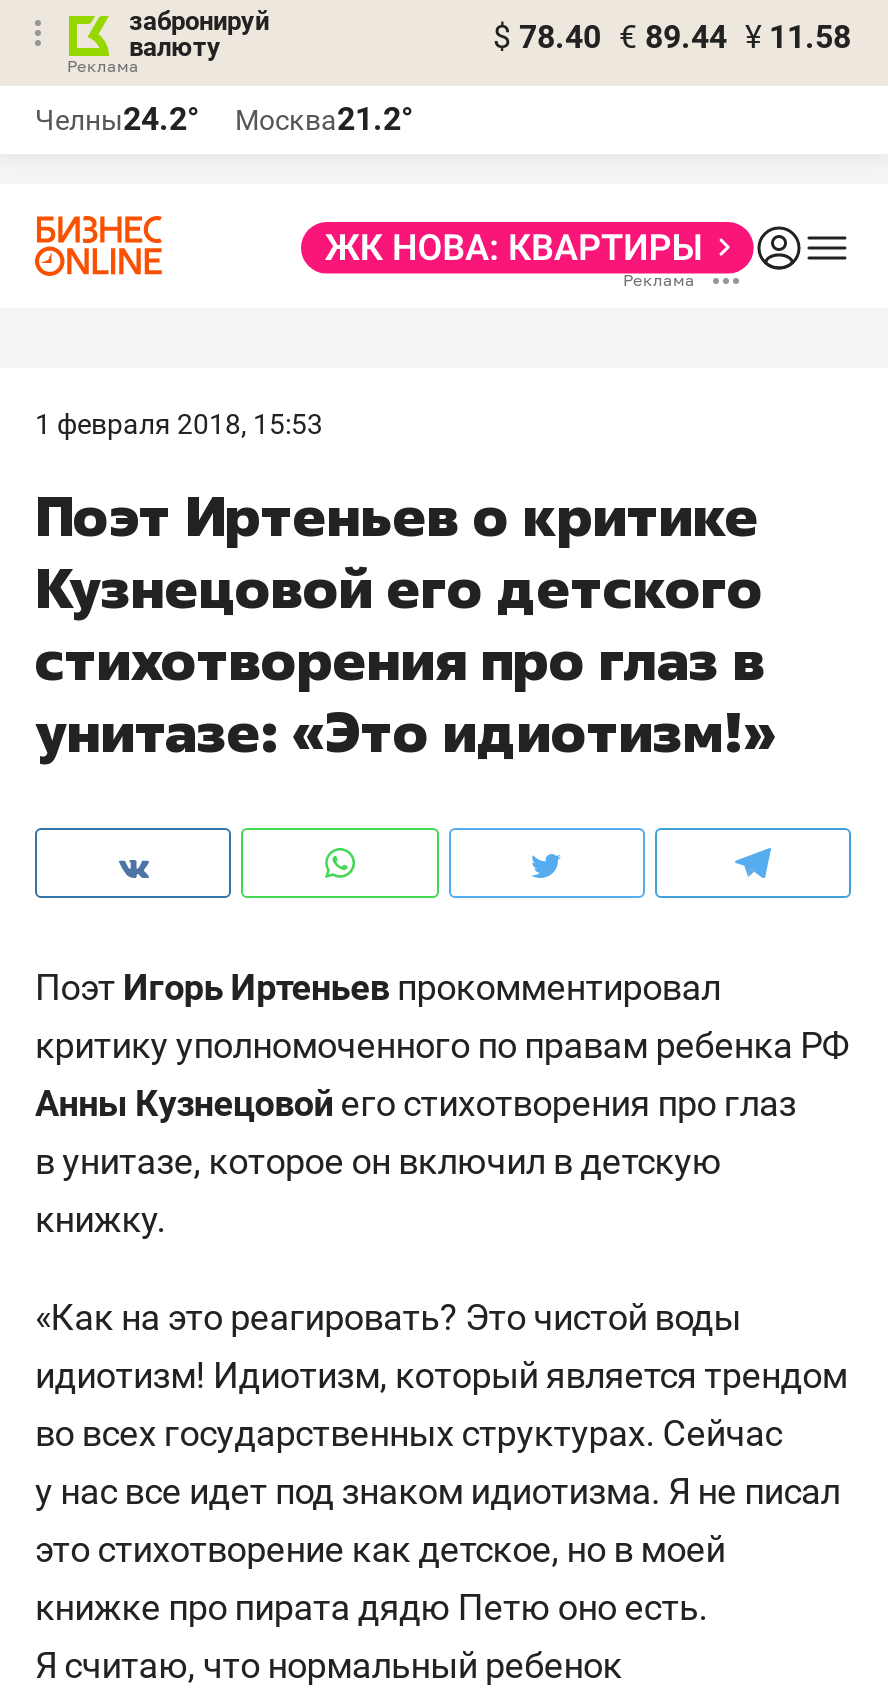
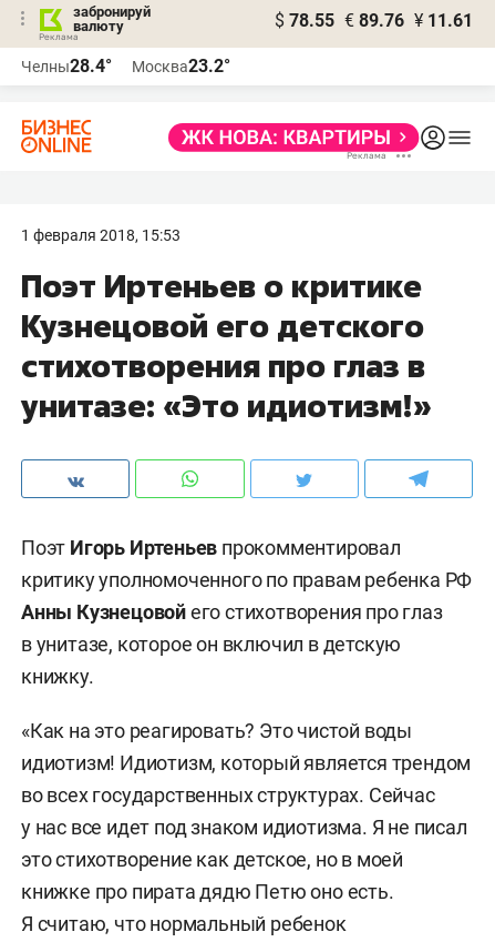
- $ 78.40 € 89.44 ¥ 11.58
+ $ 78.55 € 89.76 ¥ 11.61

- Челны24.2°
+ Челны28.4°

- Москва21.2°
+ Москва23.2°
